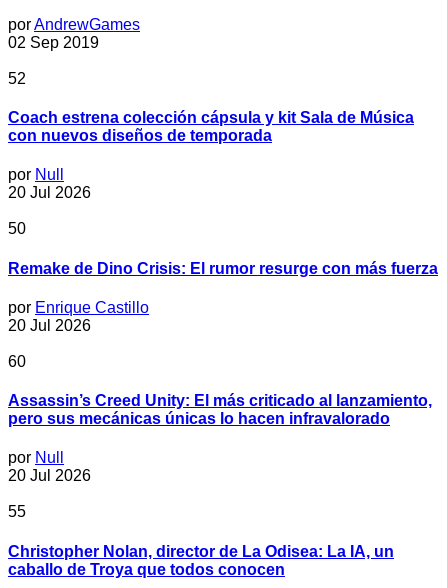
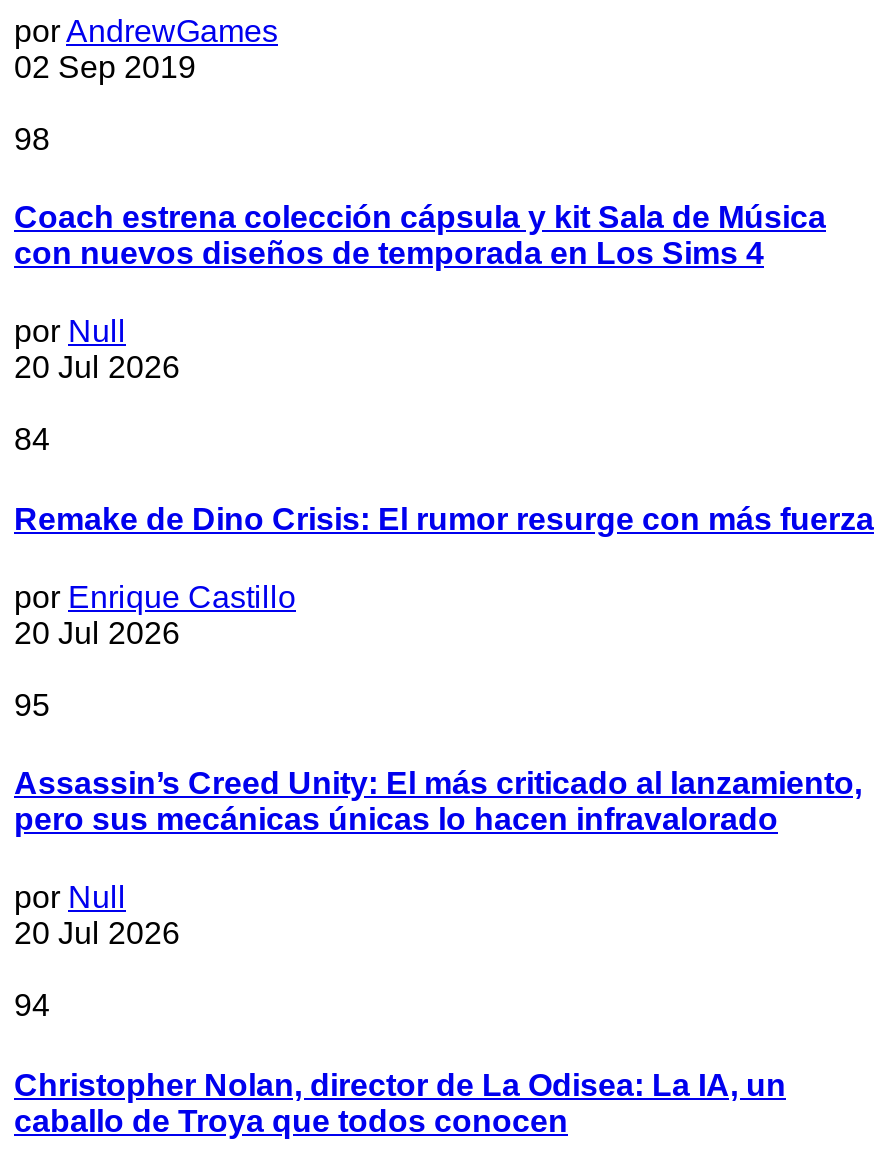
- 52
+ 98

- con nuevos diseños de temporada
+ con nuevos diseños de temporada en Los Sims 4

- 50
+ 84

- 60
+ 95

- 55
+ 94
